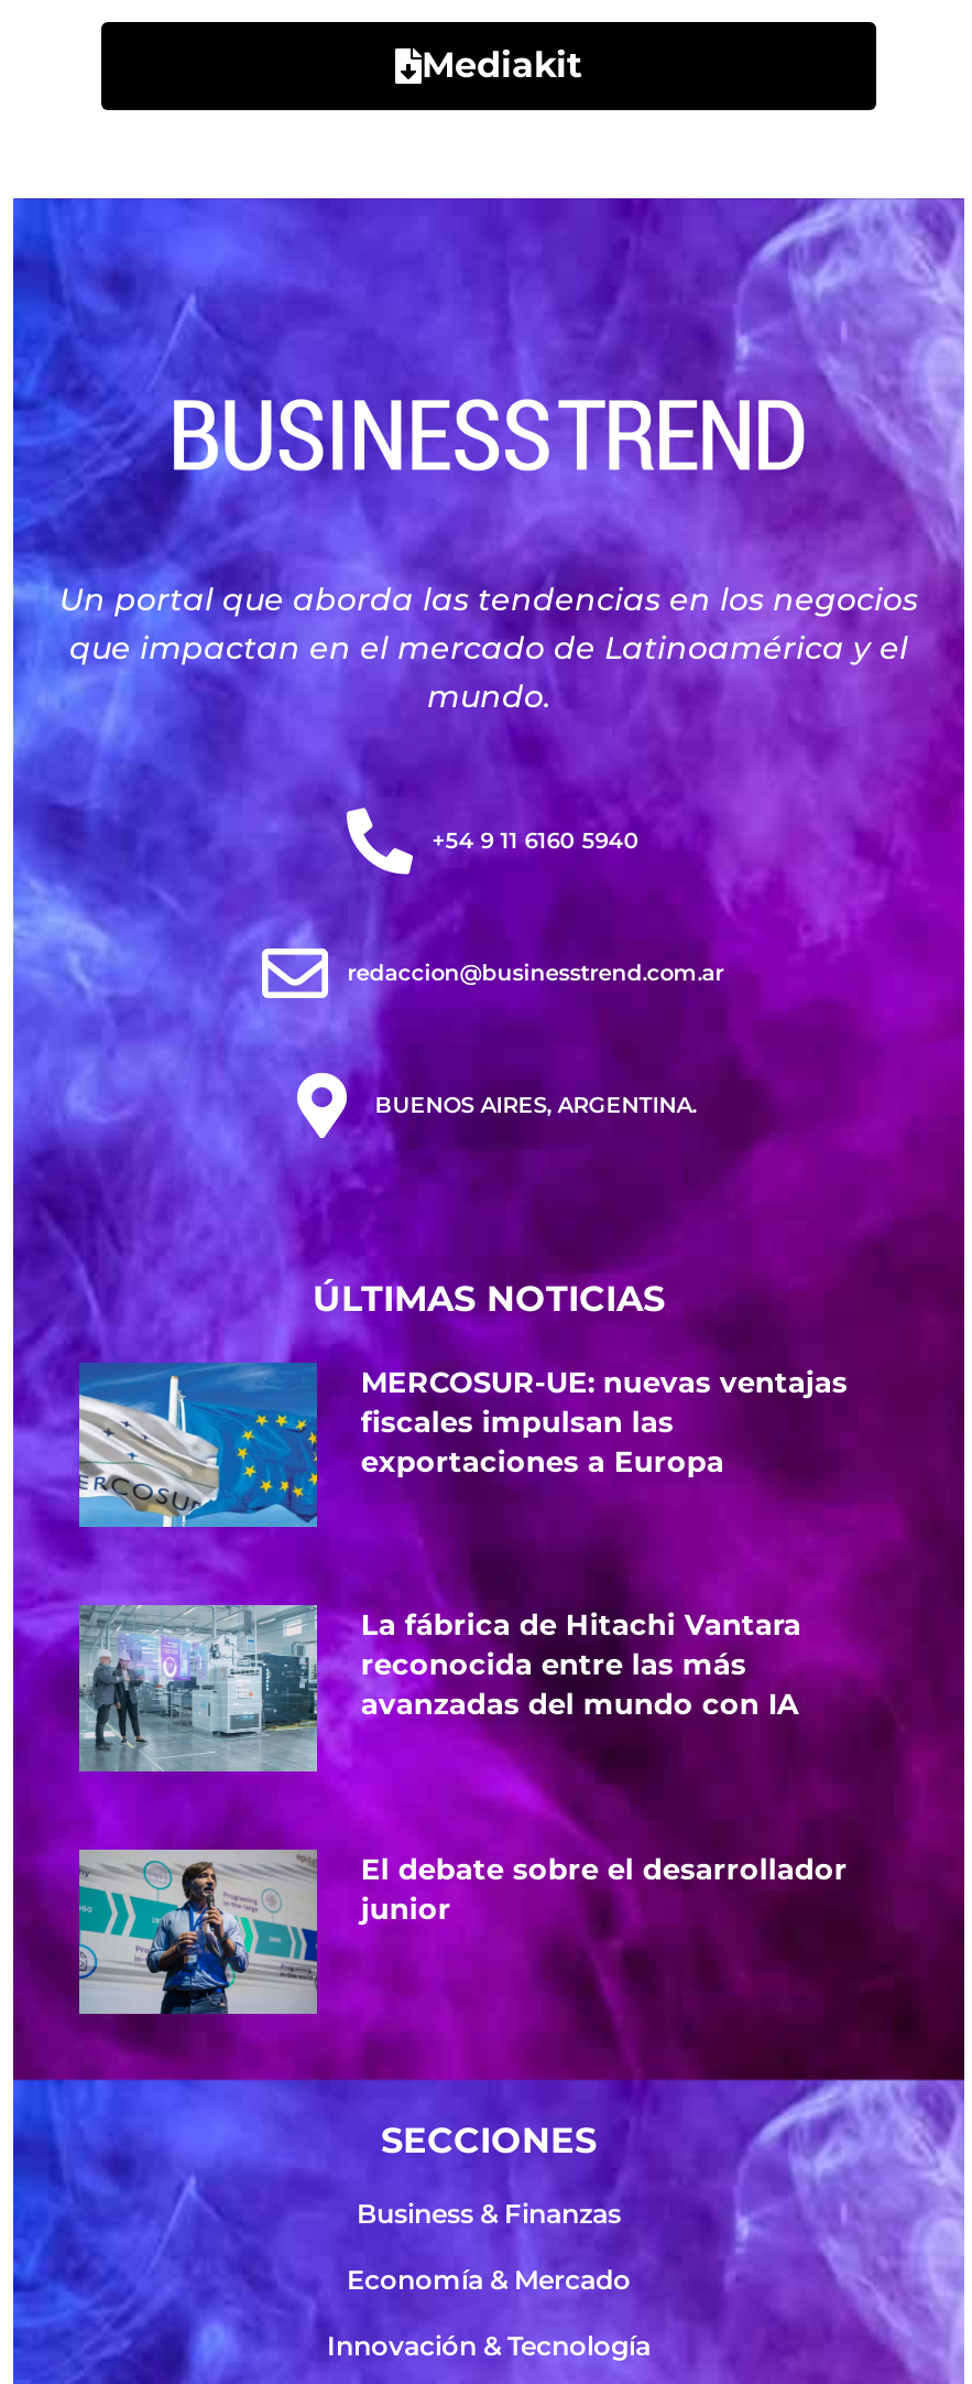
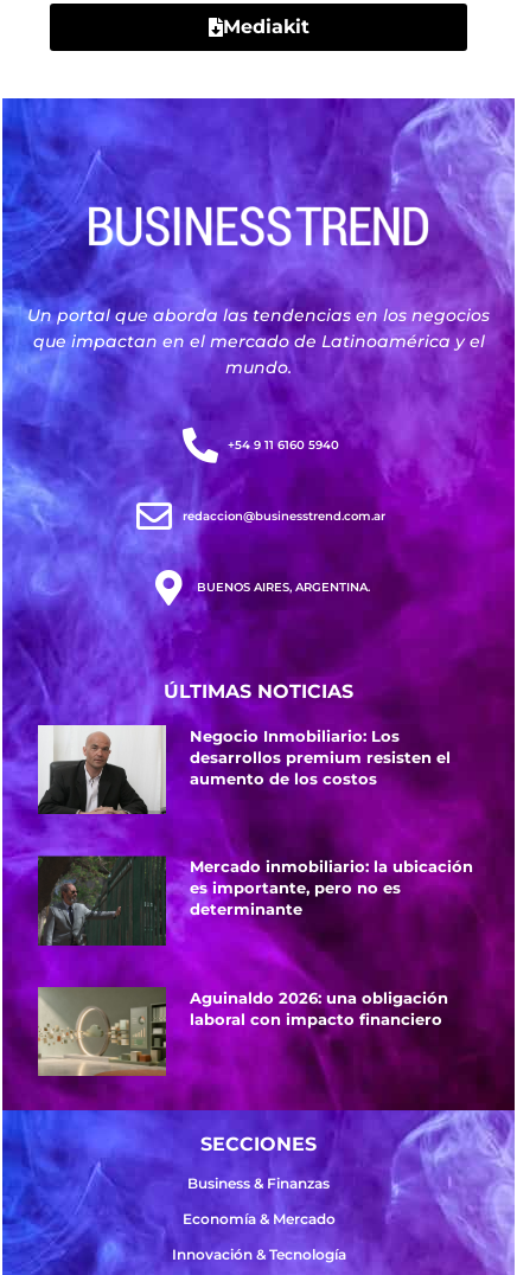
- [image]
- MERCOSUR-UE: nuevas ventajas
- fiscales impulsan las
- exportaciones a Europa
+ [image]
+ Negocio Inmobiliario: Los
+ desarrollos premium resisten el
+ aumento de los costos

- [image]
- La fábrica de Hitachi Vantara
- reconocida entre las más
- avanzadas del mundo con IA
+ [image]
+ Mercado inmobiliario: la ubicación
+ es importante, pero no es
+ determinante

- [image]
- El debate sobre el desarrollador
- junior
+ [image]
+ Aguinaldo 2026: una obligación
+ laboral con impacto financiero
